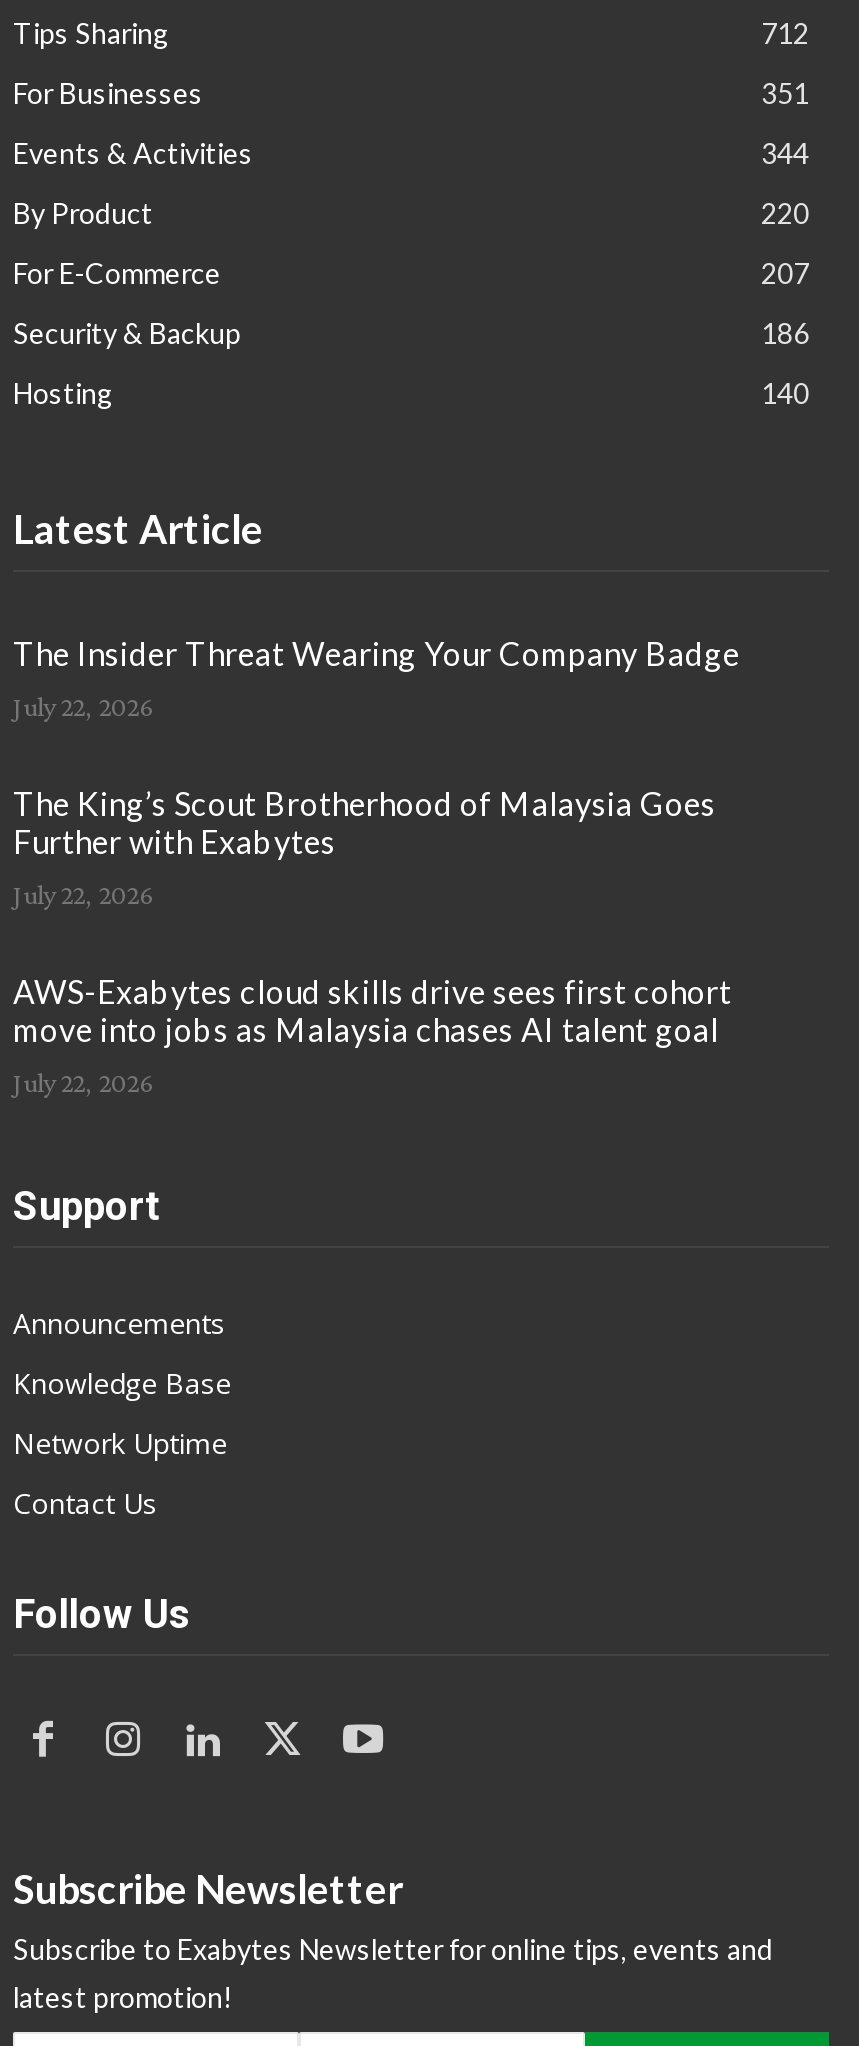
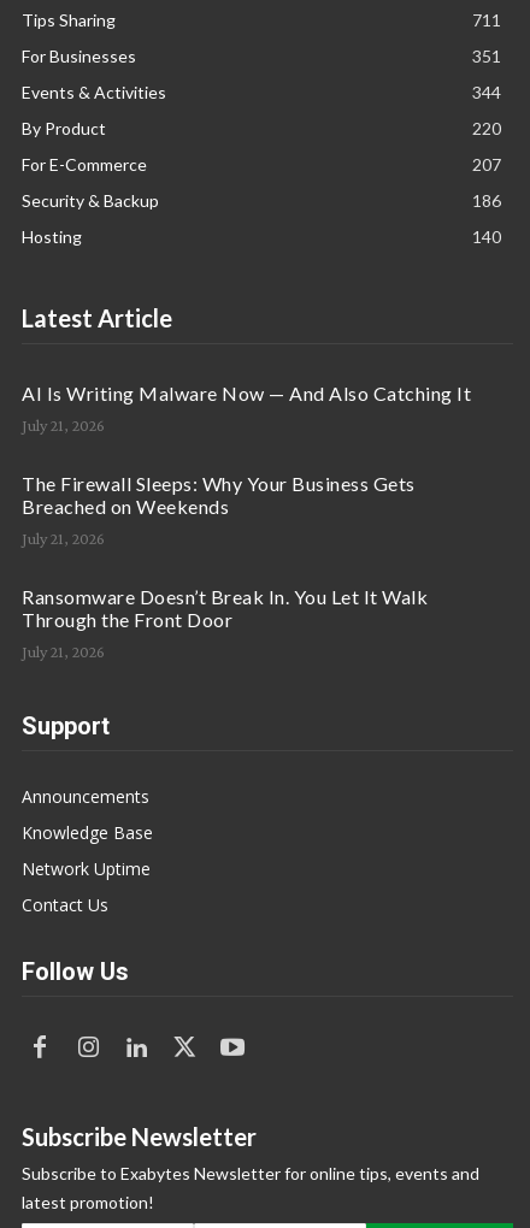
- 712
+ 711

- The Insider Threat Wearing Your Company Badge
+ AI Is Writing Malware Now — And Also Catching It

- July 22, 2026
+ July 21, 2026

- The King’s Scout Brotherhood of Malaysia Goes
- Further with Exabytes
+ The Firewall Sleeps: Why Your Business Gets
+ Breached on Weekends

- July 22, 2026
+ July 21, 2026

- AWS-Exabytes cloud skills drive sees first cohort
- move into jobs as Malaysia chases AI talent goal
+ Ransomware Doesn’t Break In. You Let It Walk
+ Through the Front Door

- July 22, 2026
+ July 21, 2026
